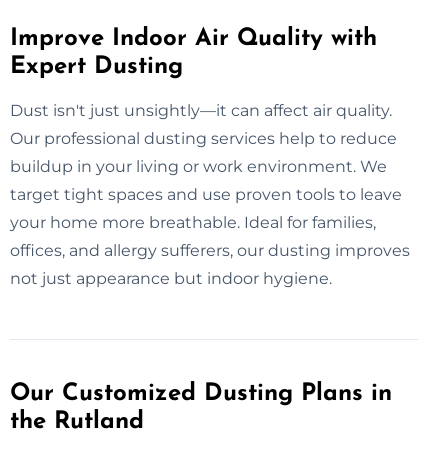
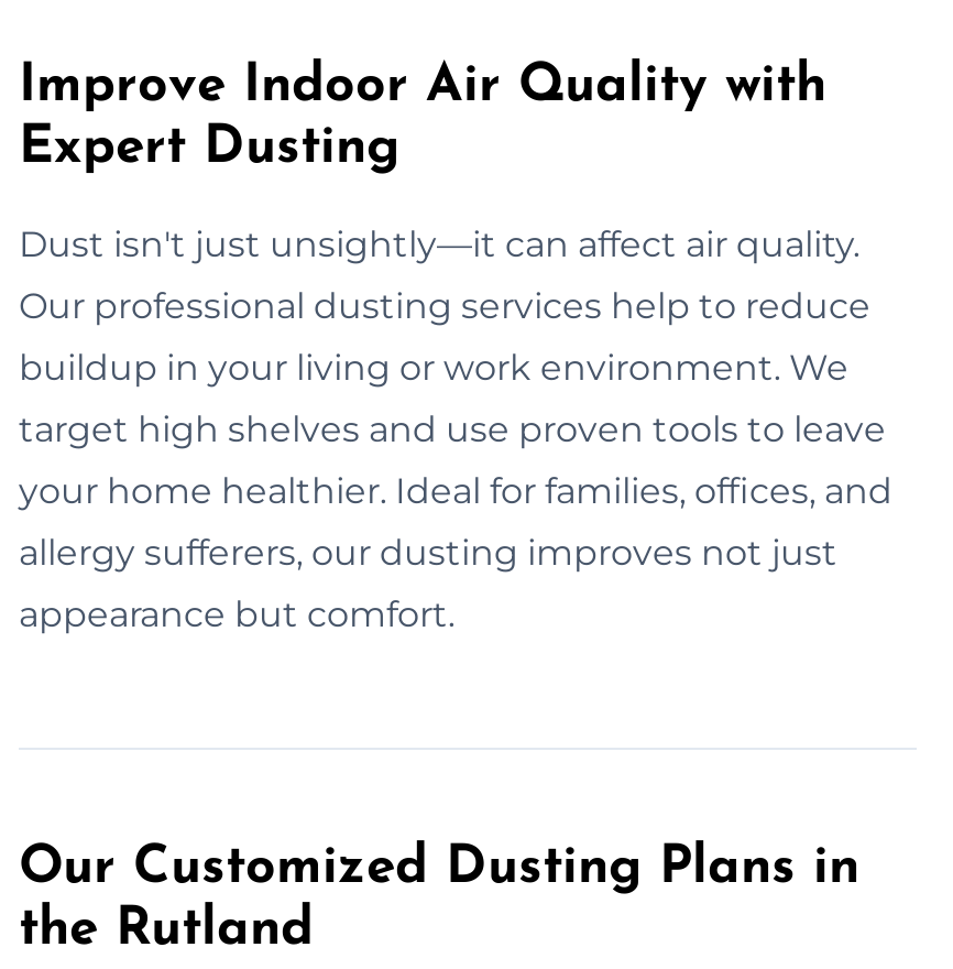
- target tight spaces and use proven tools to leave
+ target high shelves and use proven tools to leave

- your home more breathable. Ideal for families,
+ your home healthier. Ideal for families, offices, and

- offices, and allergy sufferers, our dusting improves
+ allergy sufferers, our dusting improves not just

- not just appearance but indoor hygiene.
+ appearance but comfort.
